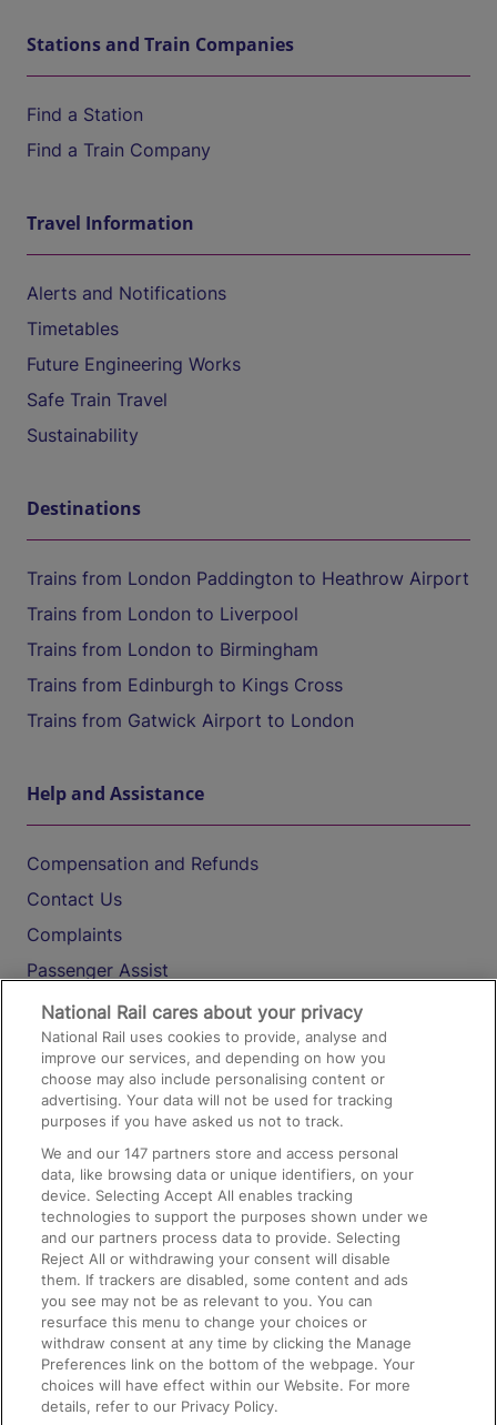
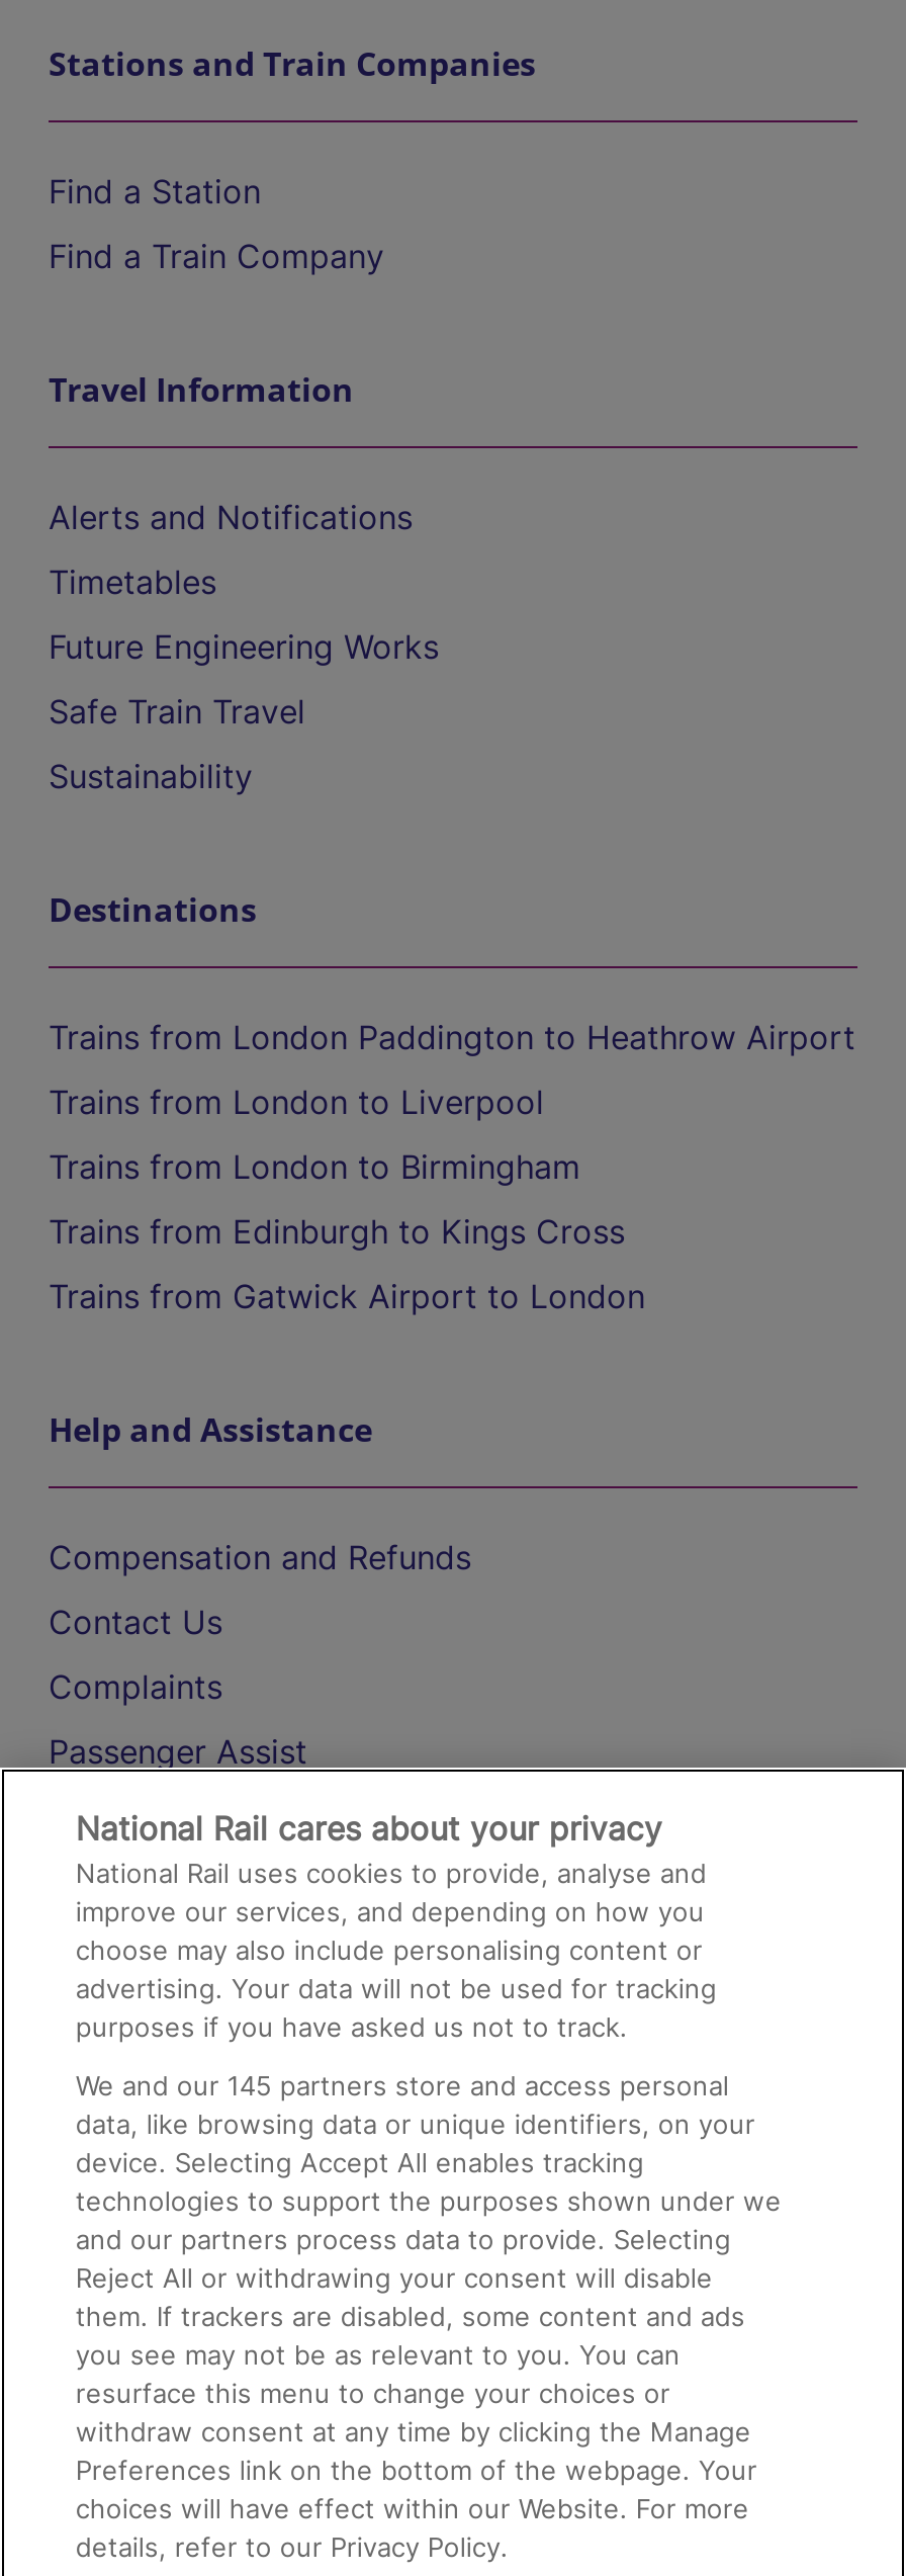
- We and our 147 partners store and access personal
+ We and our 145 partners store and access personal
